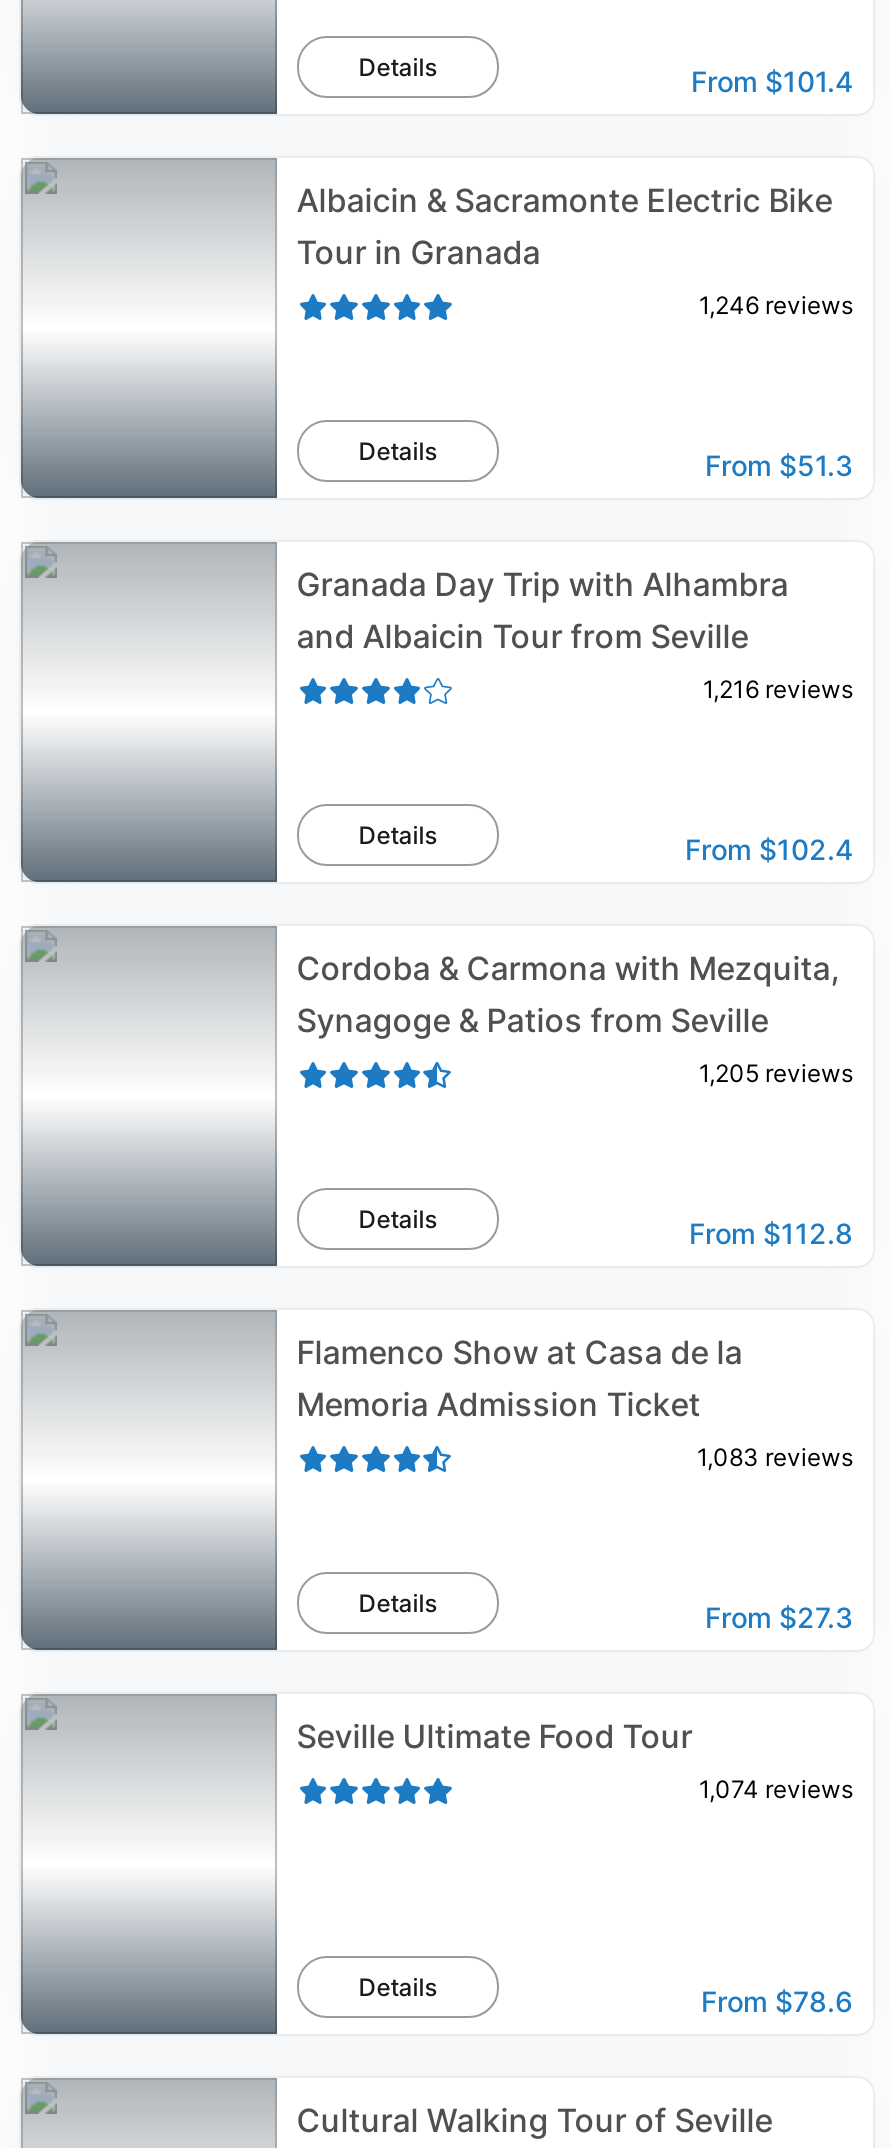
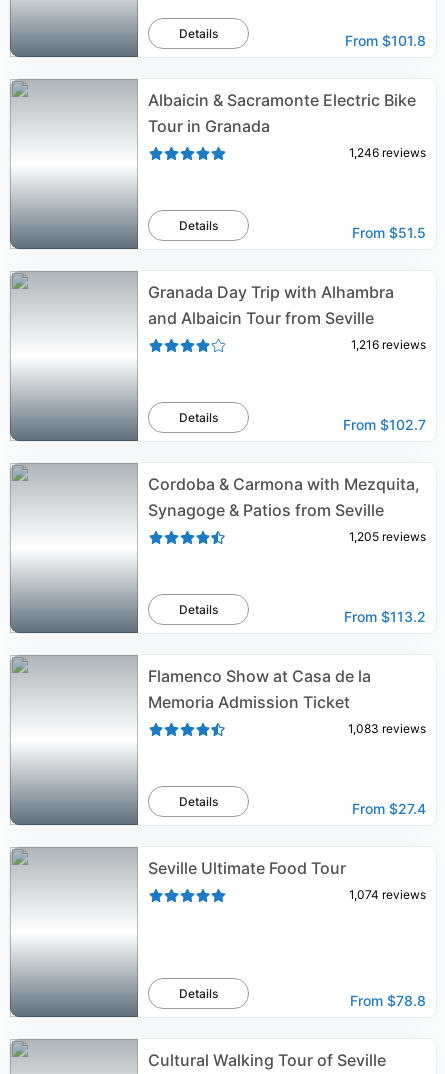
- From $101.4
+ From $101.8

- From $51.3
+ From $51.5

- From $102.4
+ From $102.7

- From $112.8
+ From $113.2

- From $27.3
+ From $27.4

- From $78.6
+ From $78.8
